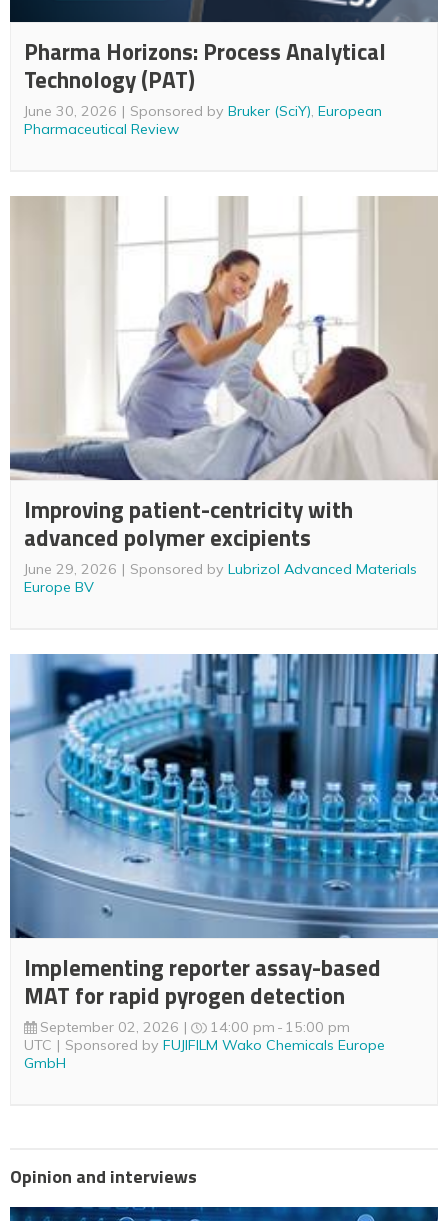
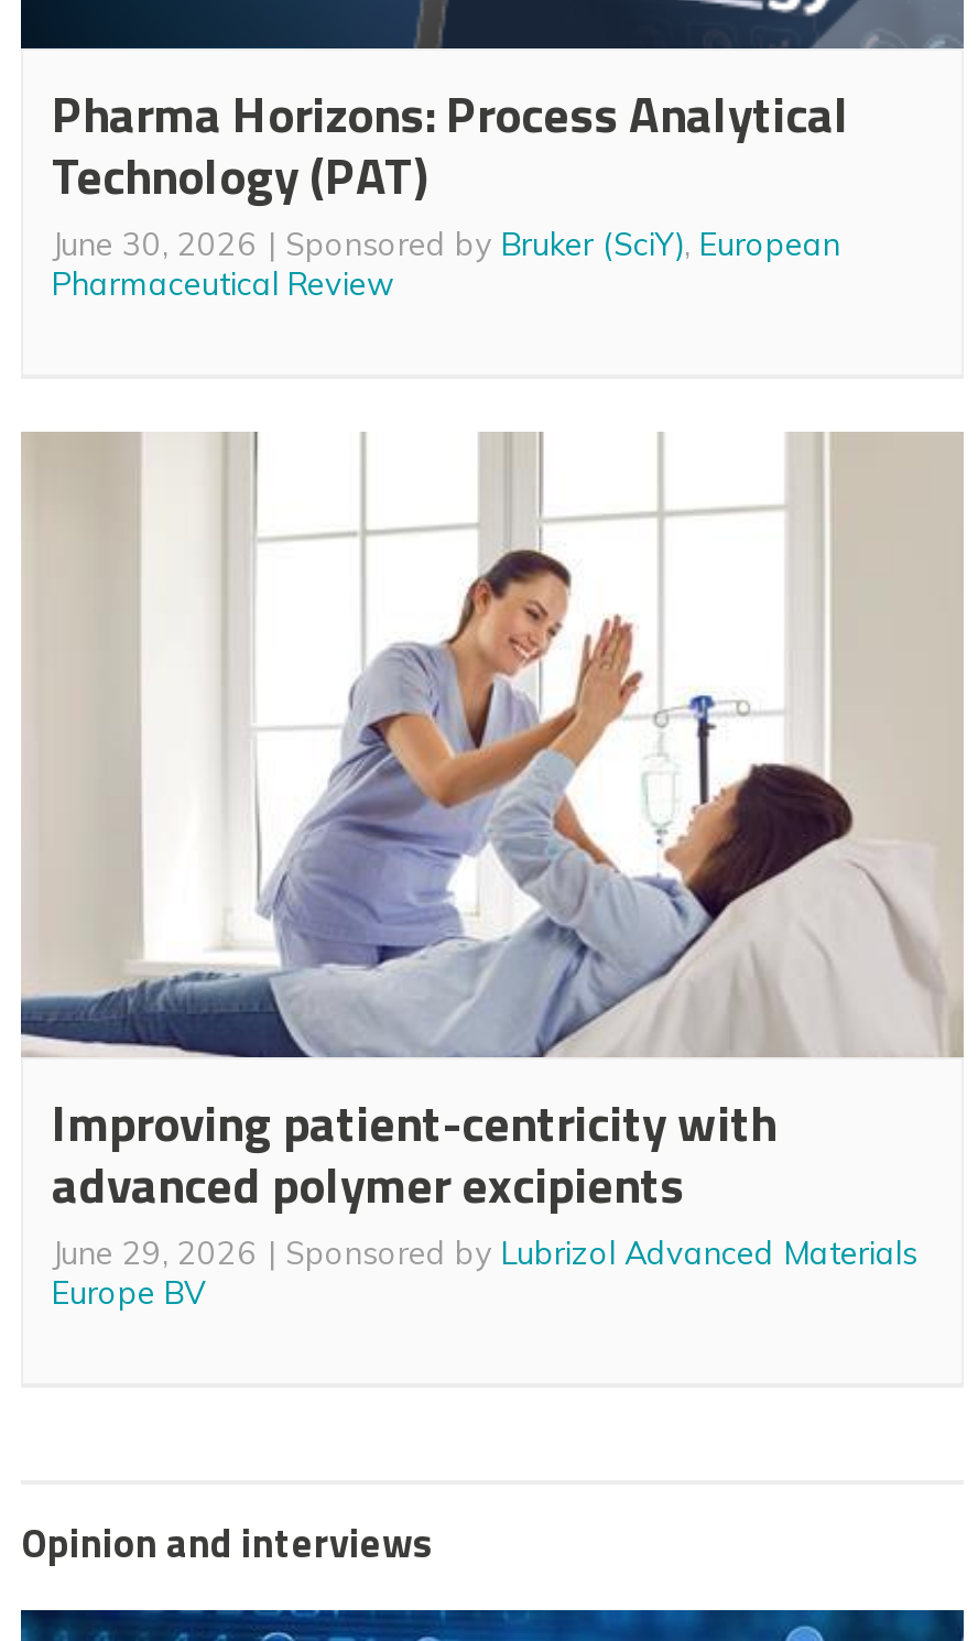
- [image]
- Implementing reporter assay-based
- MAT for rapid pyrogen detection
- September 02, 2026
- 14:00 pm 15:00 pm
- UTC
- Sponsored by FUJIFILM Wako Chemicals Europe
- GmbH
